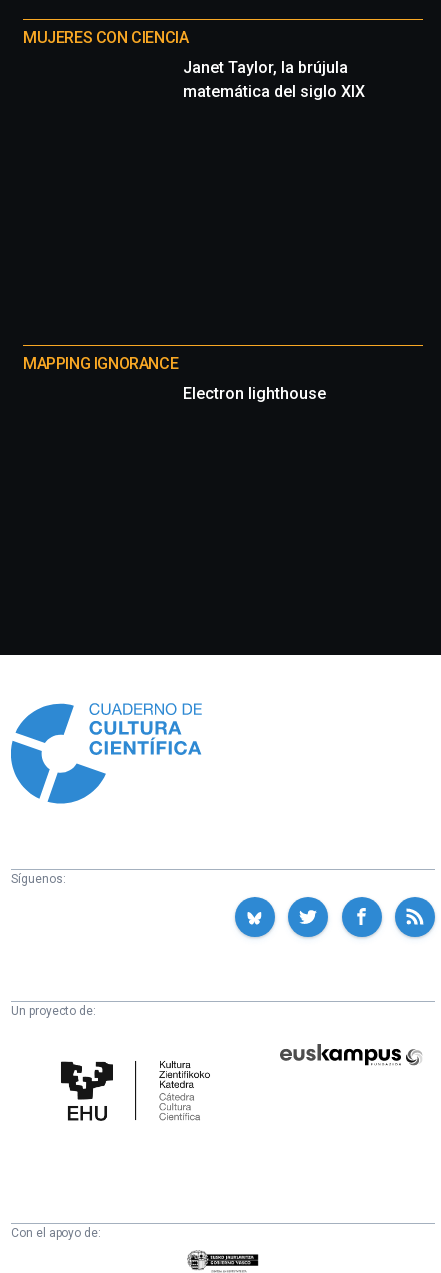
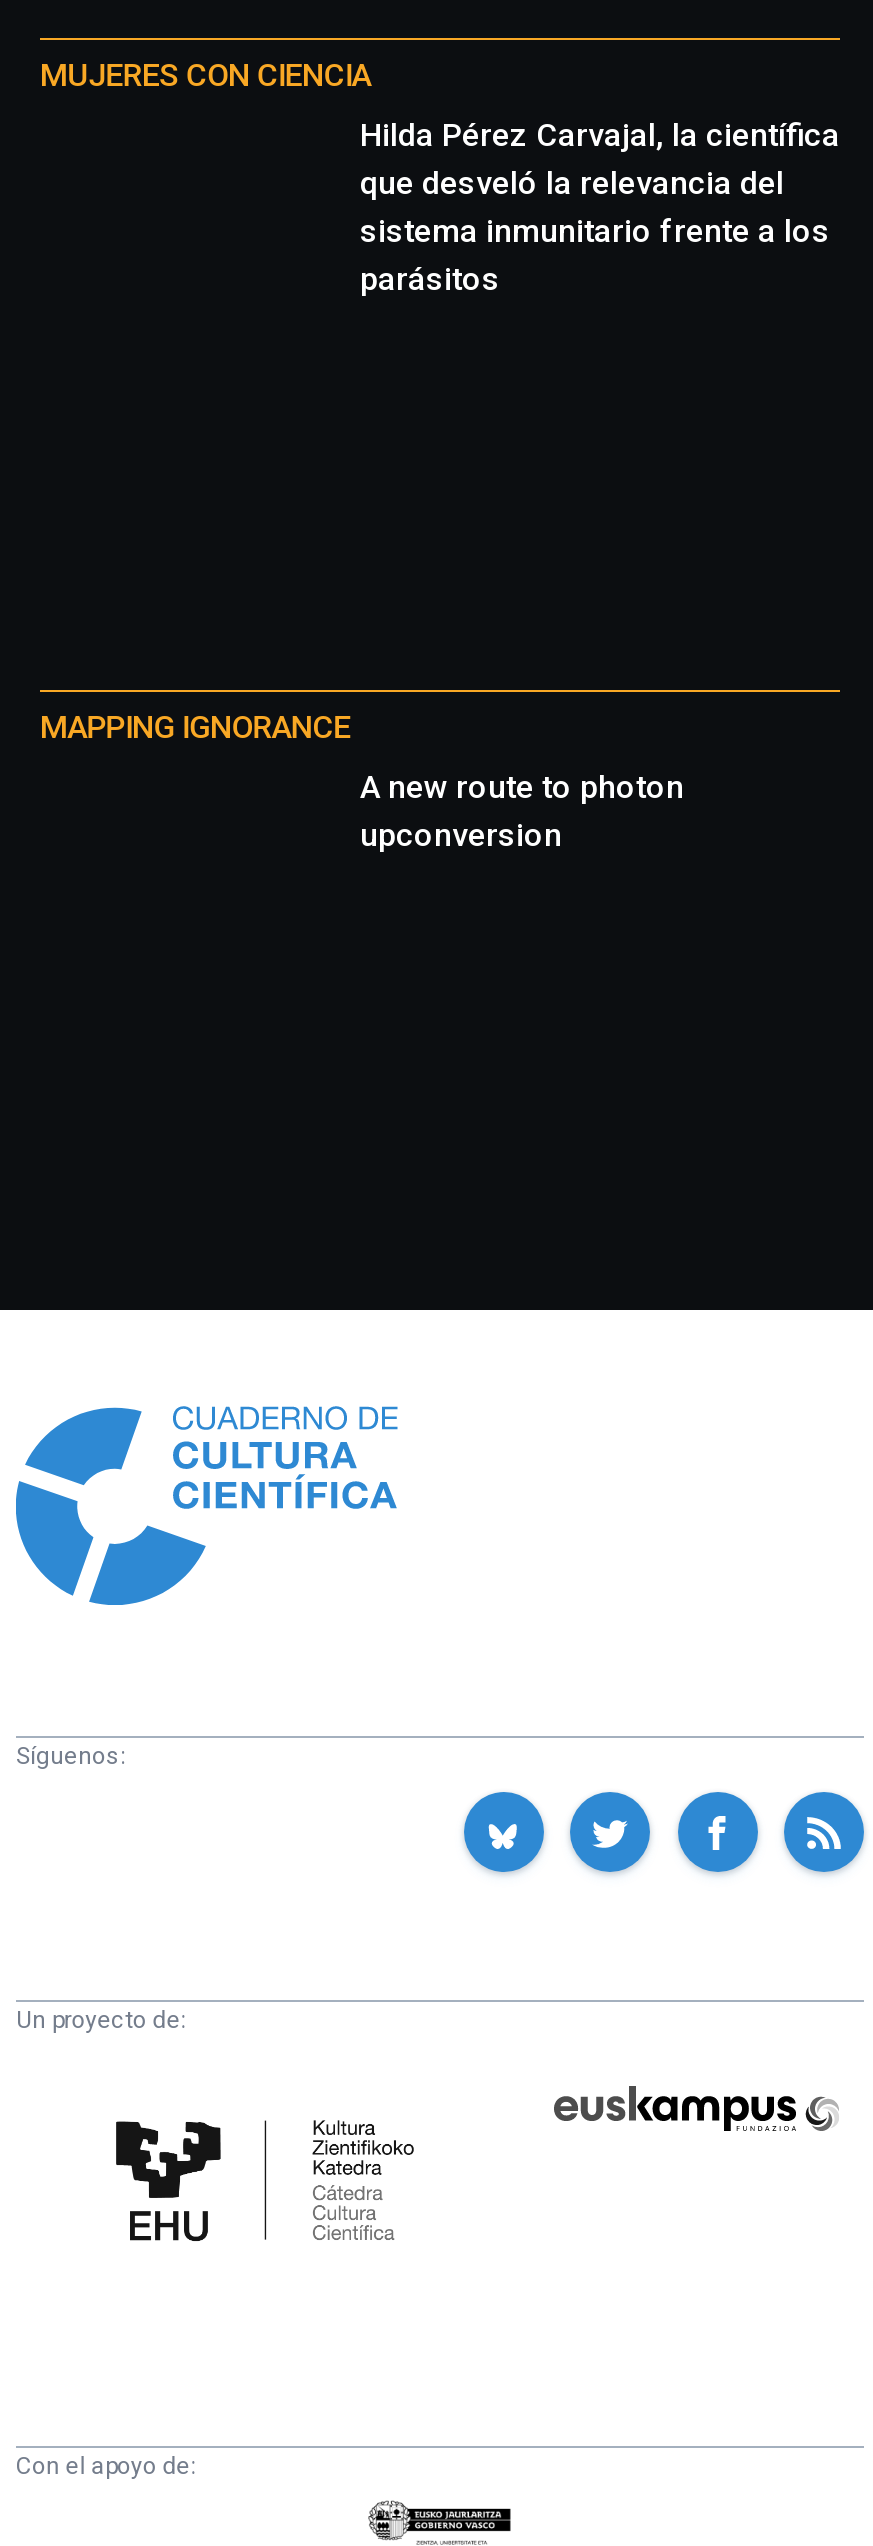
- Janet Taylor, la brújula
- matemática del siglo XIX
+ Hilda Pérez Carvajal, la científica
+ que desveló la relevancia del
+ sistema inmunitario frente a los
+ parásitos

- Electron lighthouse
+ A new route to photon
+ upconversion
